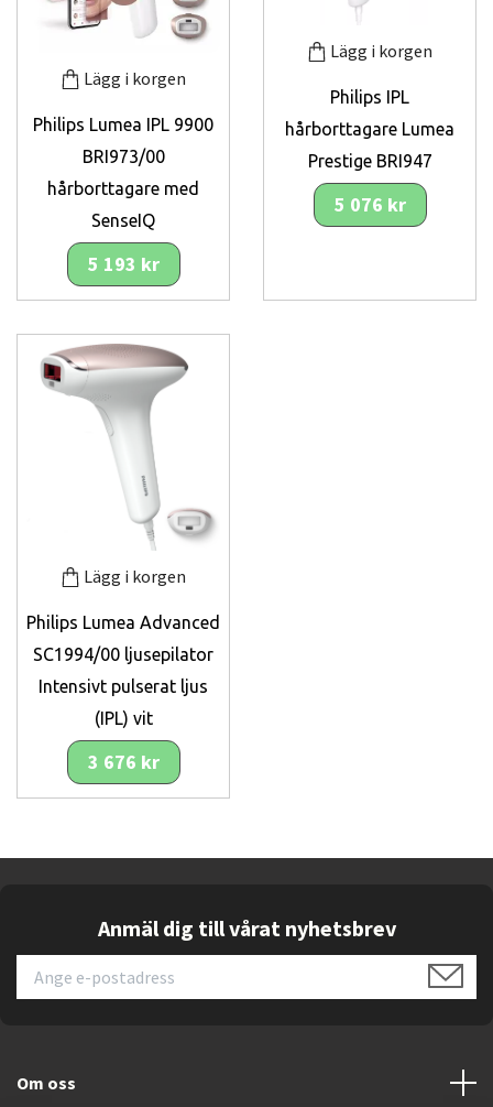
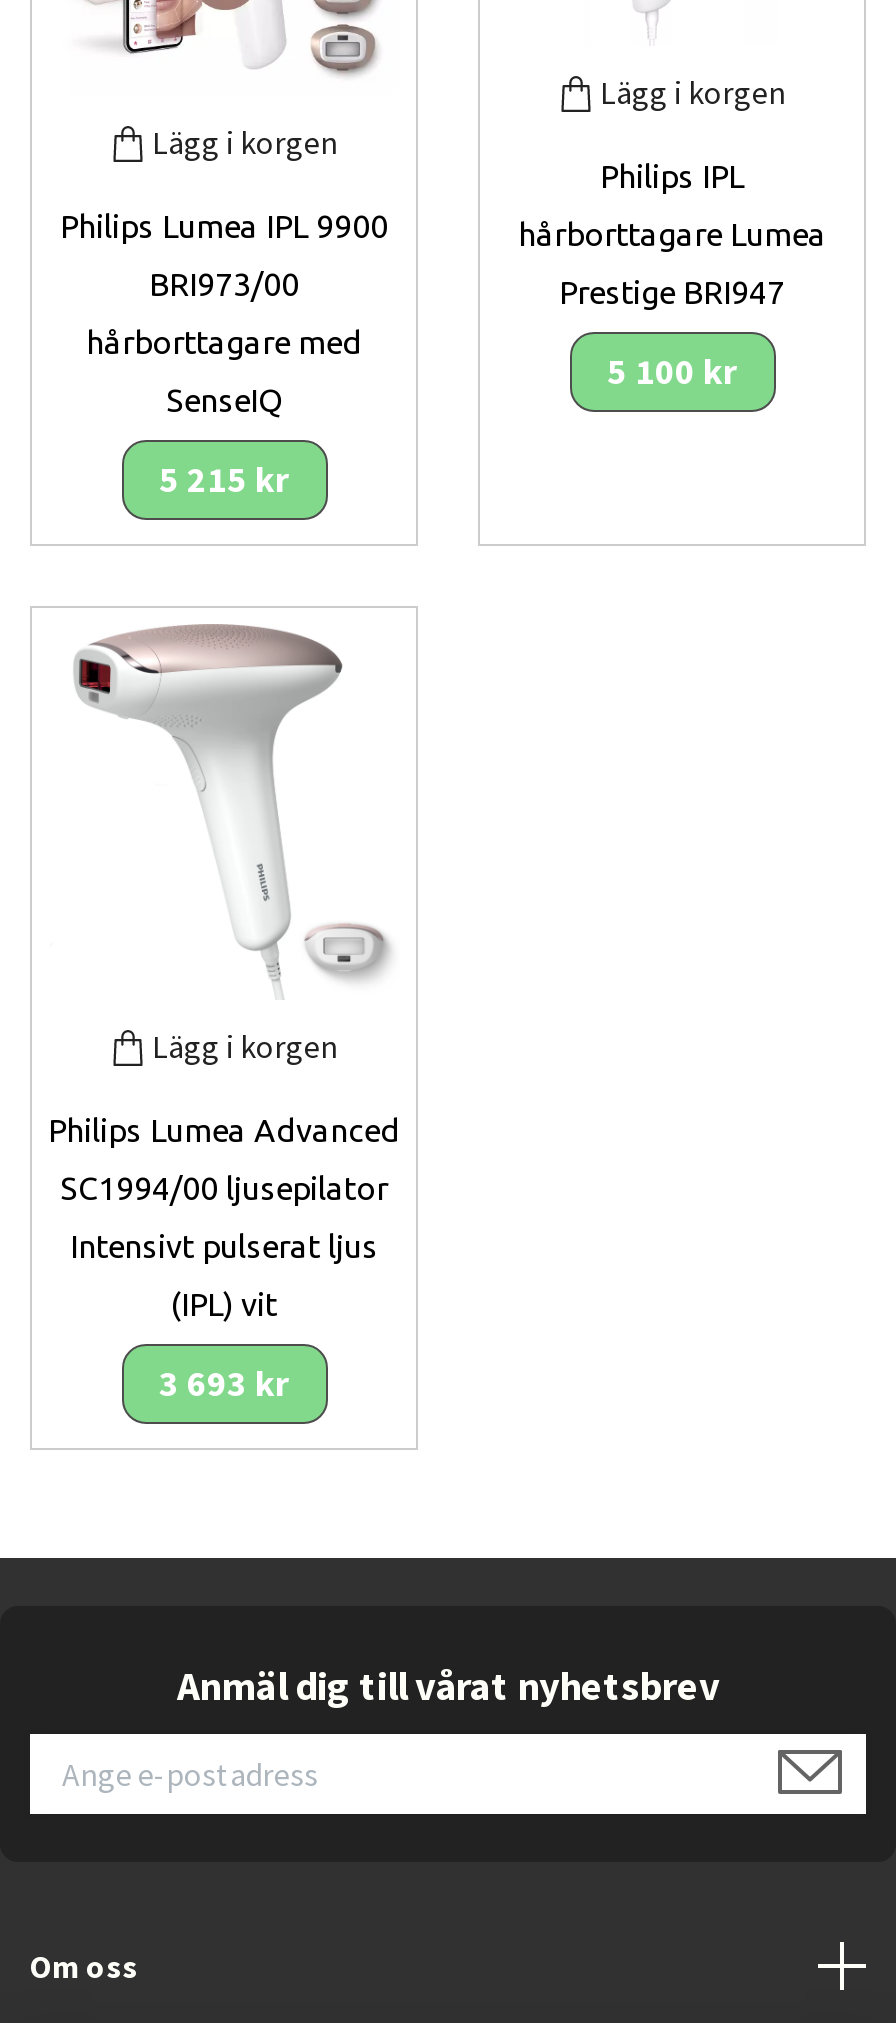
- 5 076 kr
+ 5 100 kr

- 5 193 kr
+ 5 215 kr

- 3 676 kr
+ 3 693 kr
